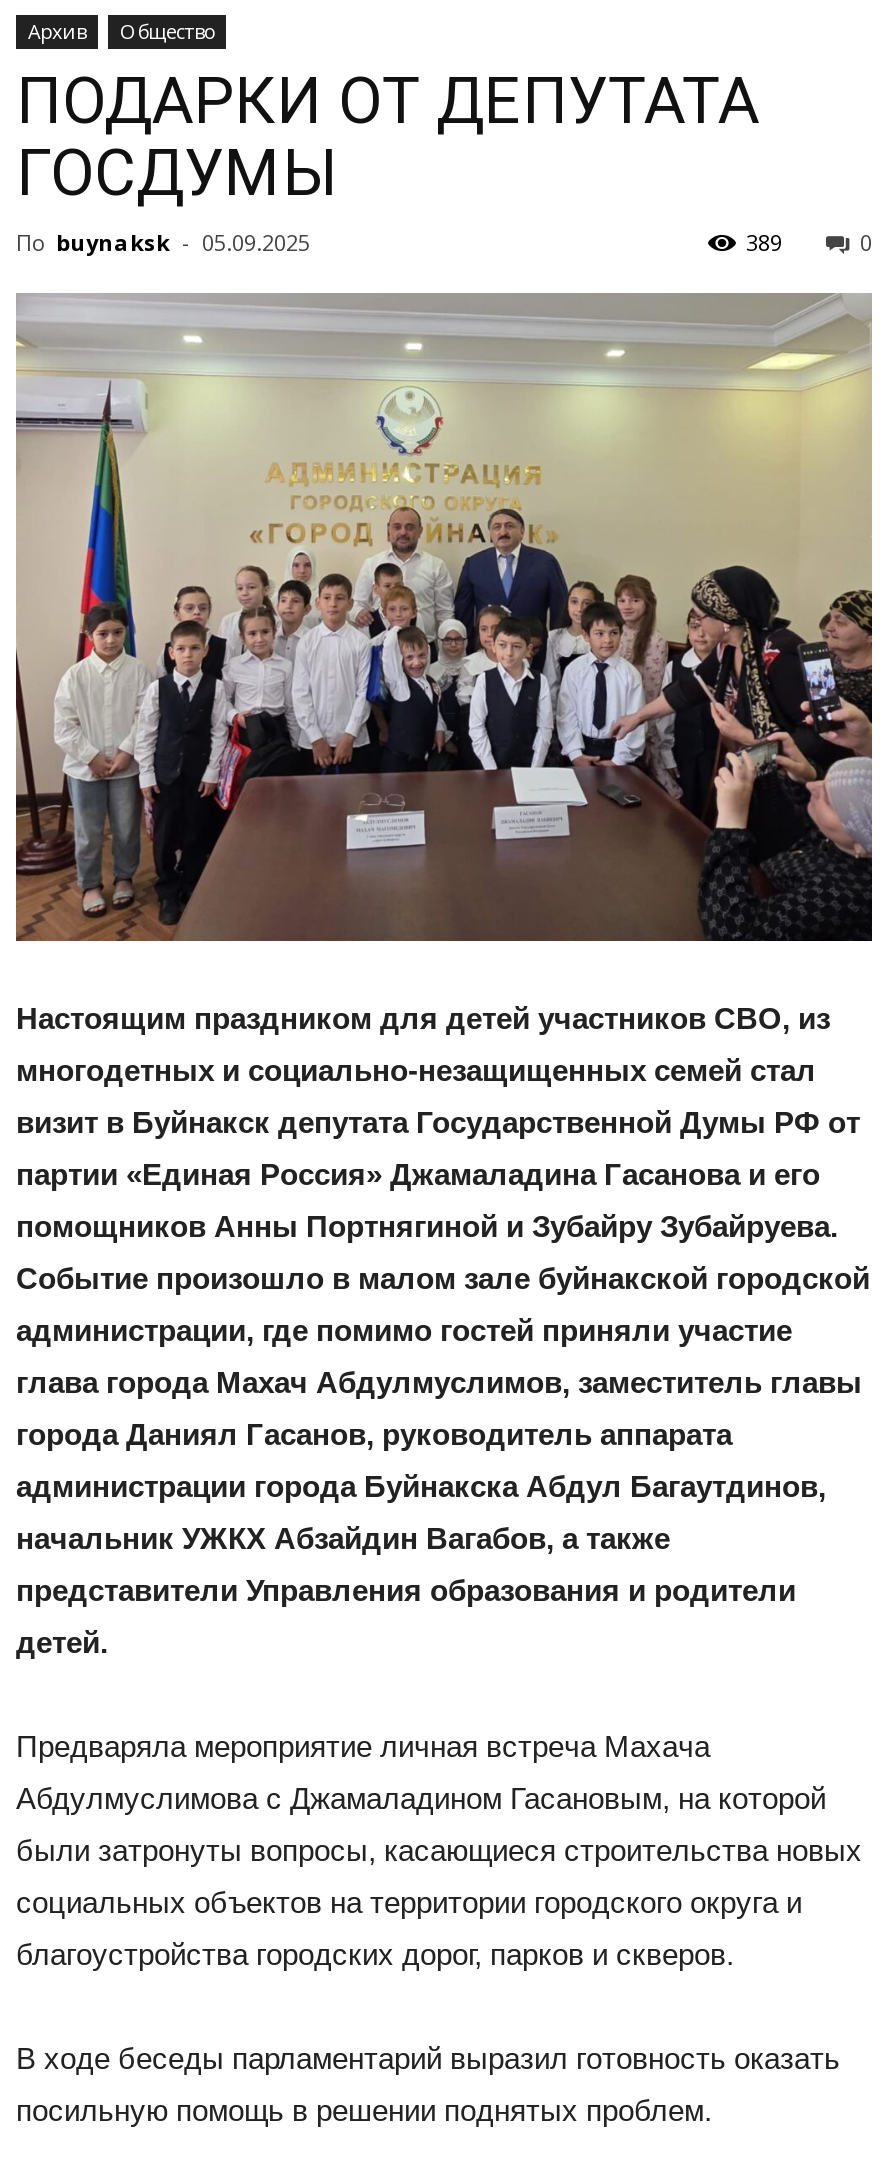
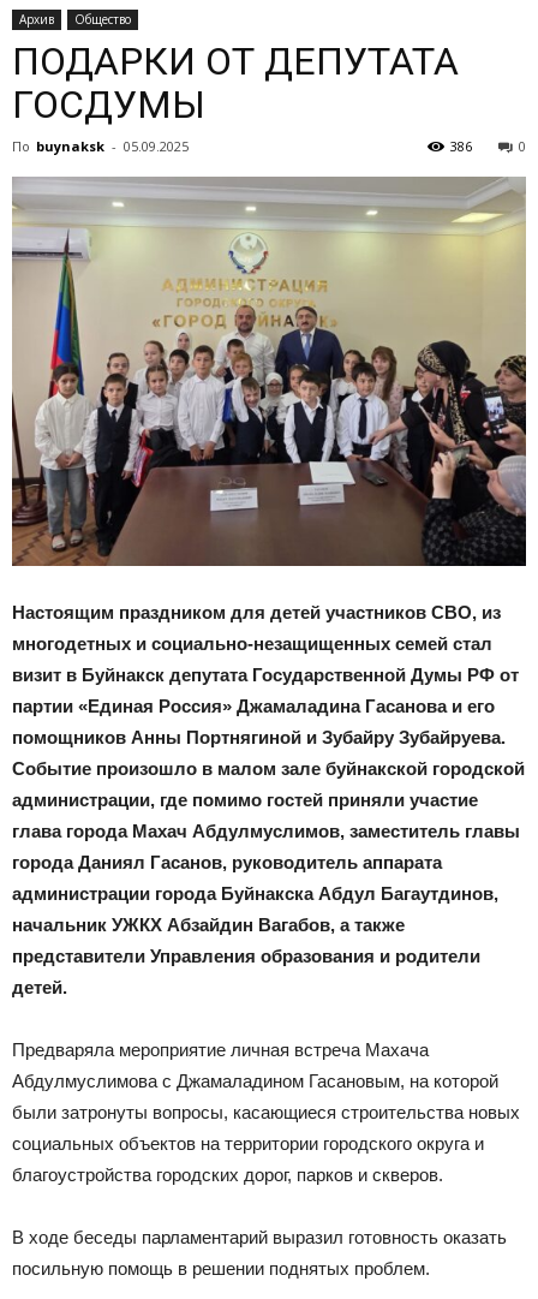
- 389
+ 386
